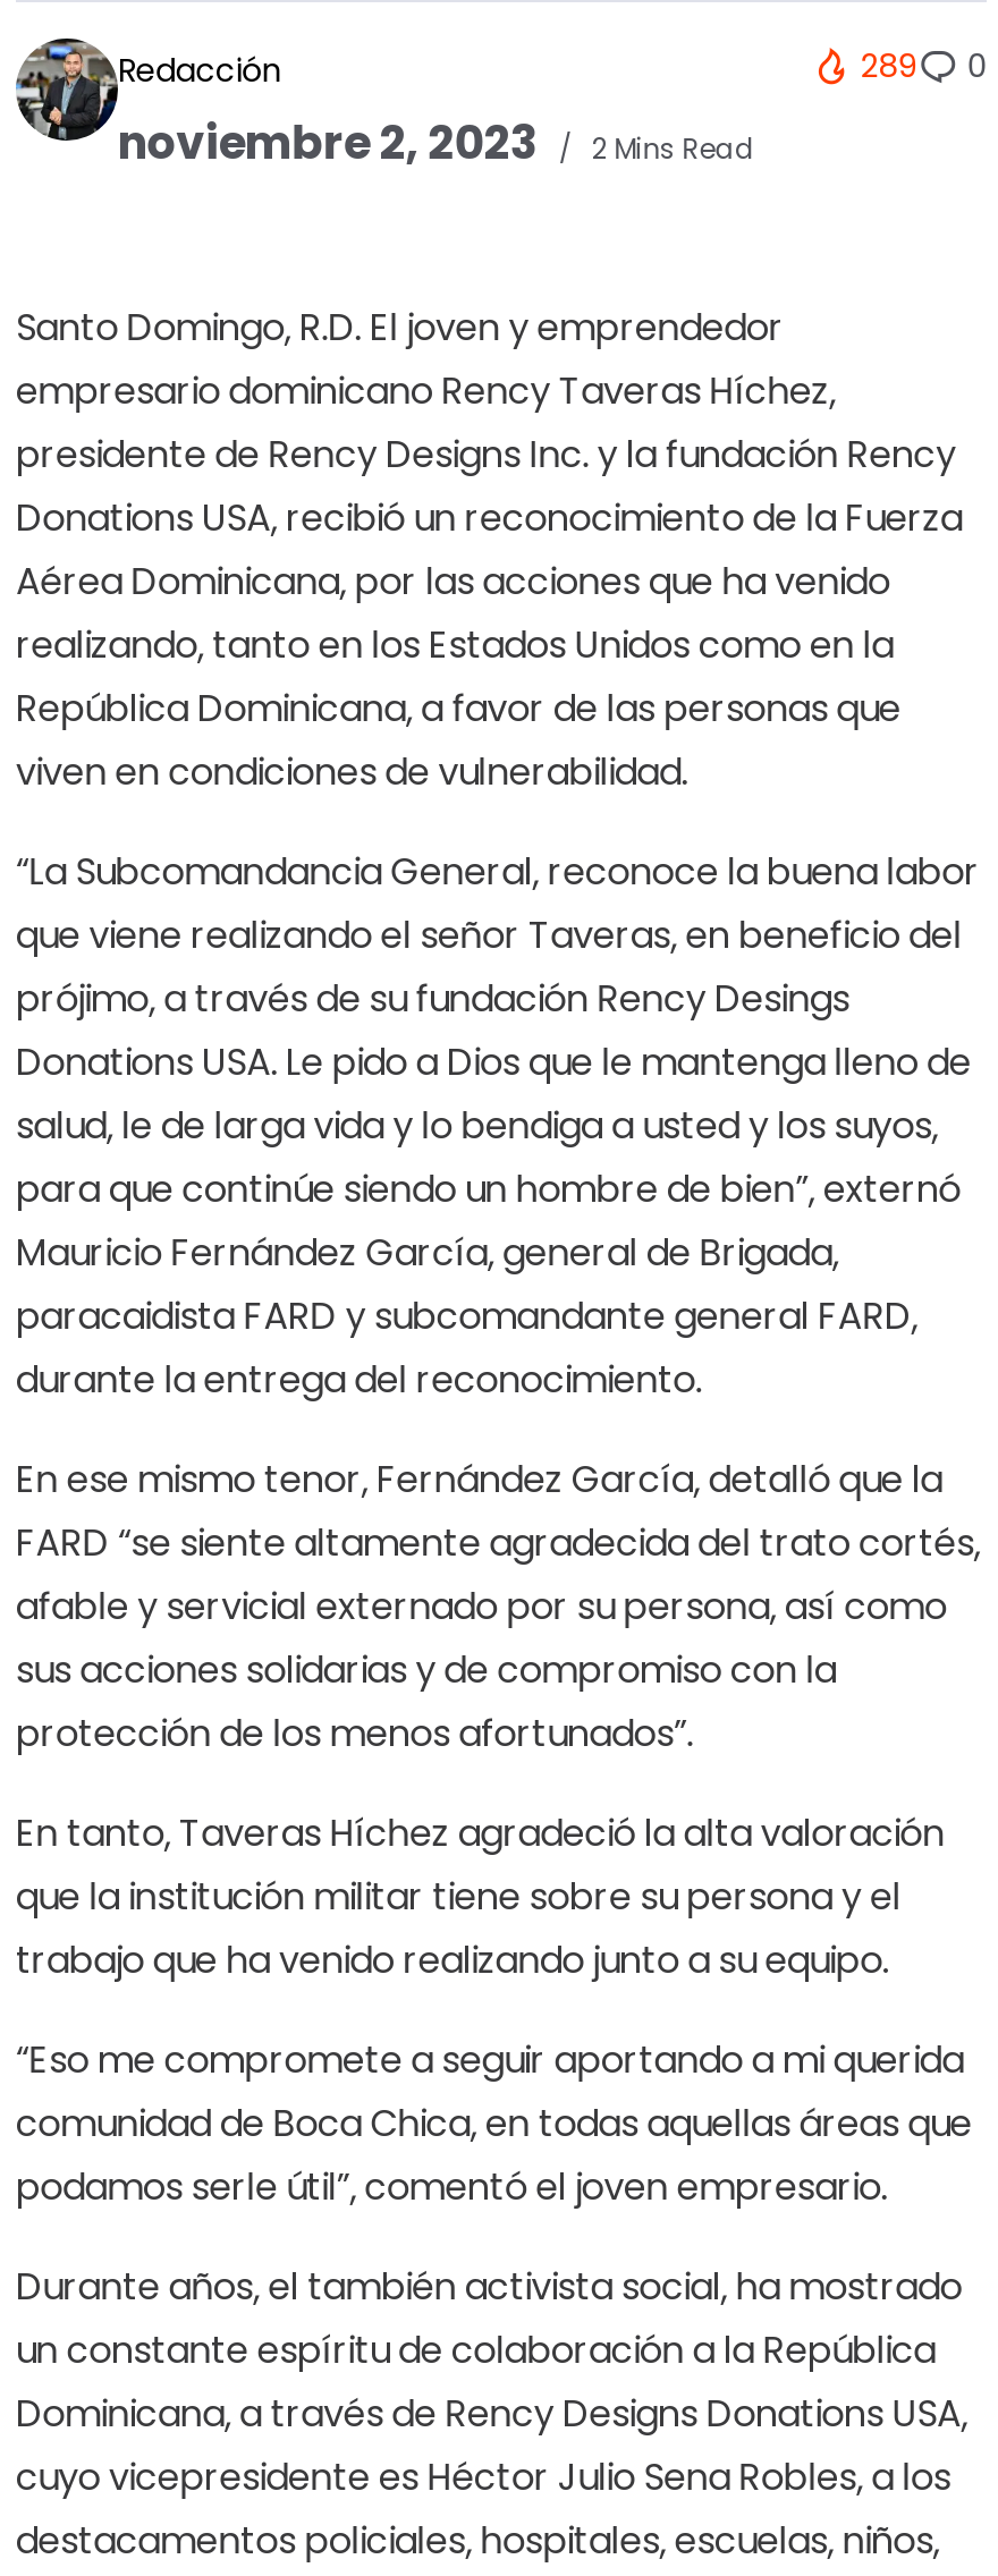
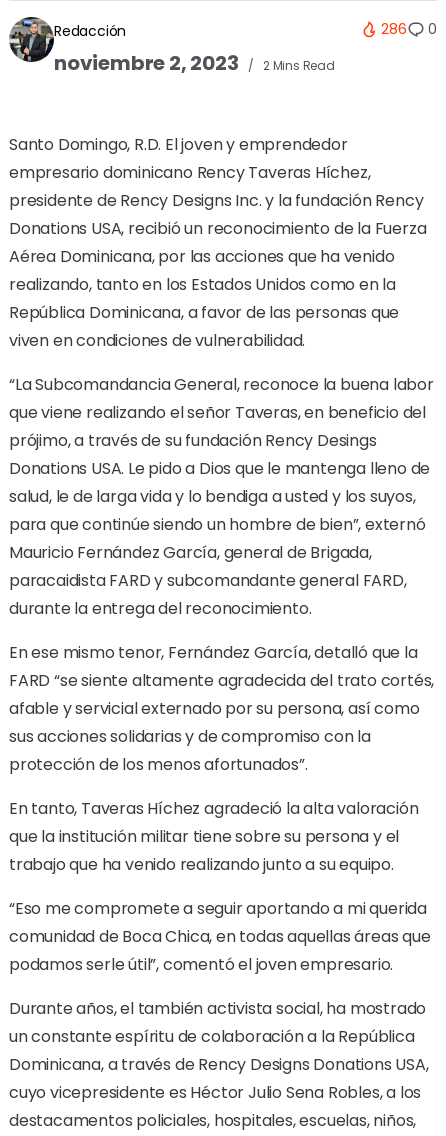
- 289 0
+ 286 0
